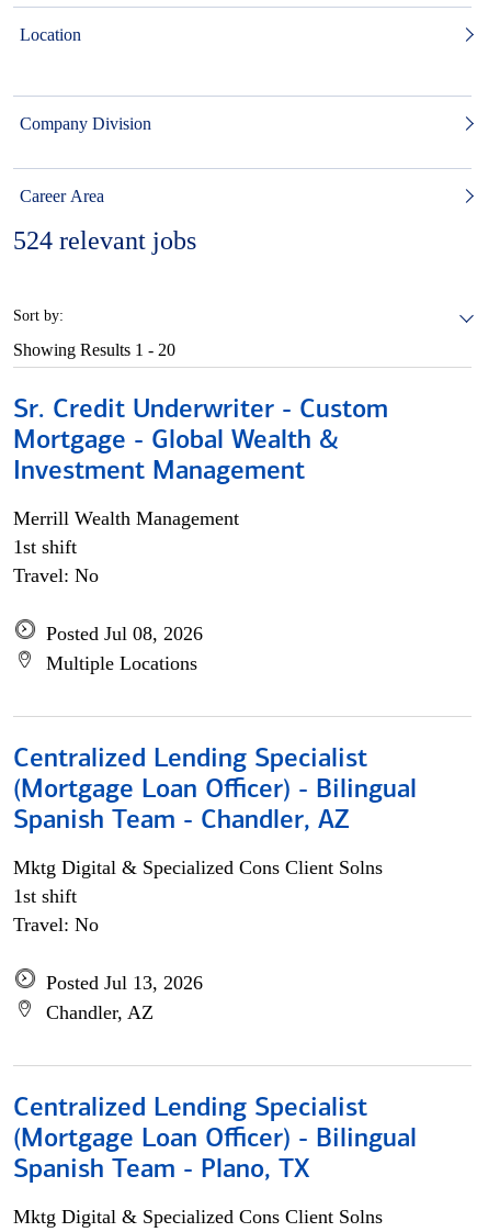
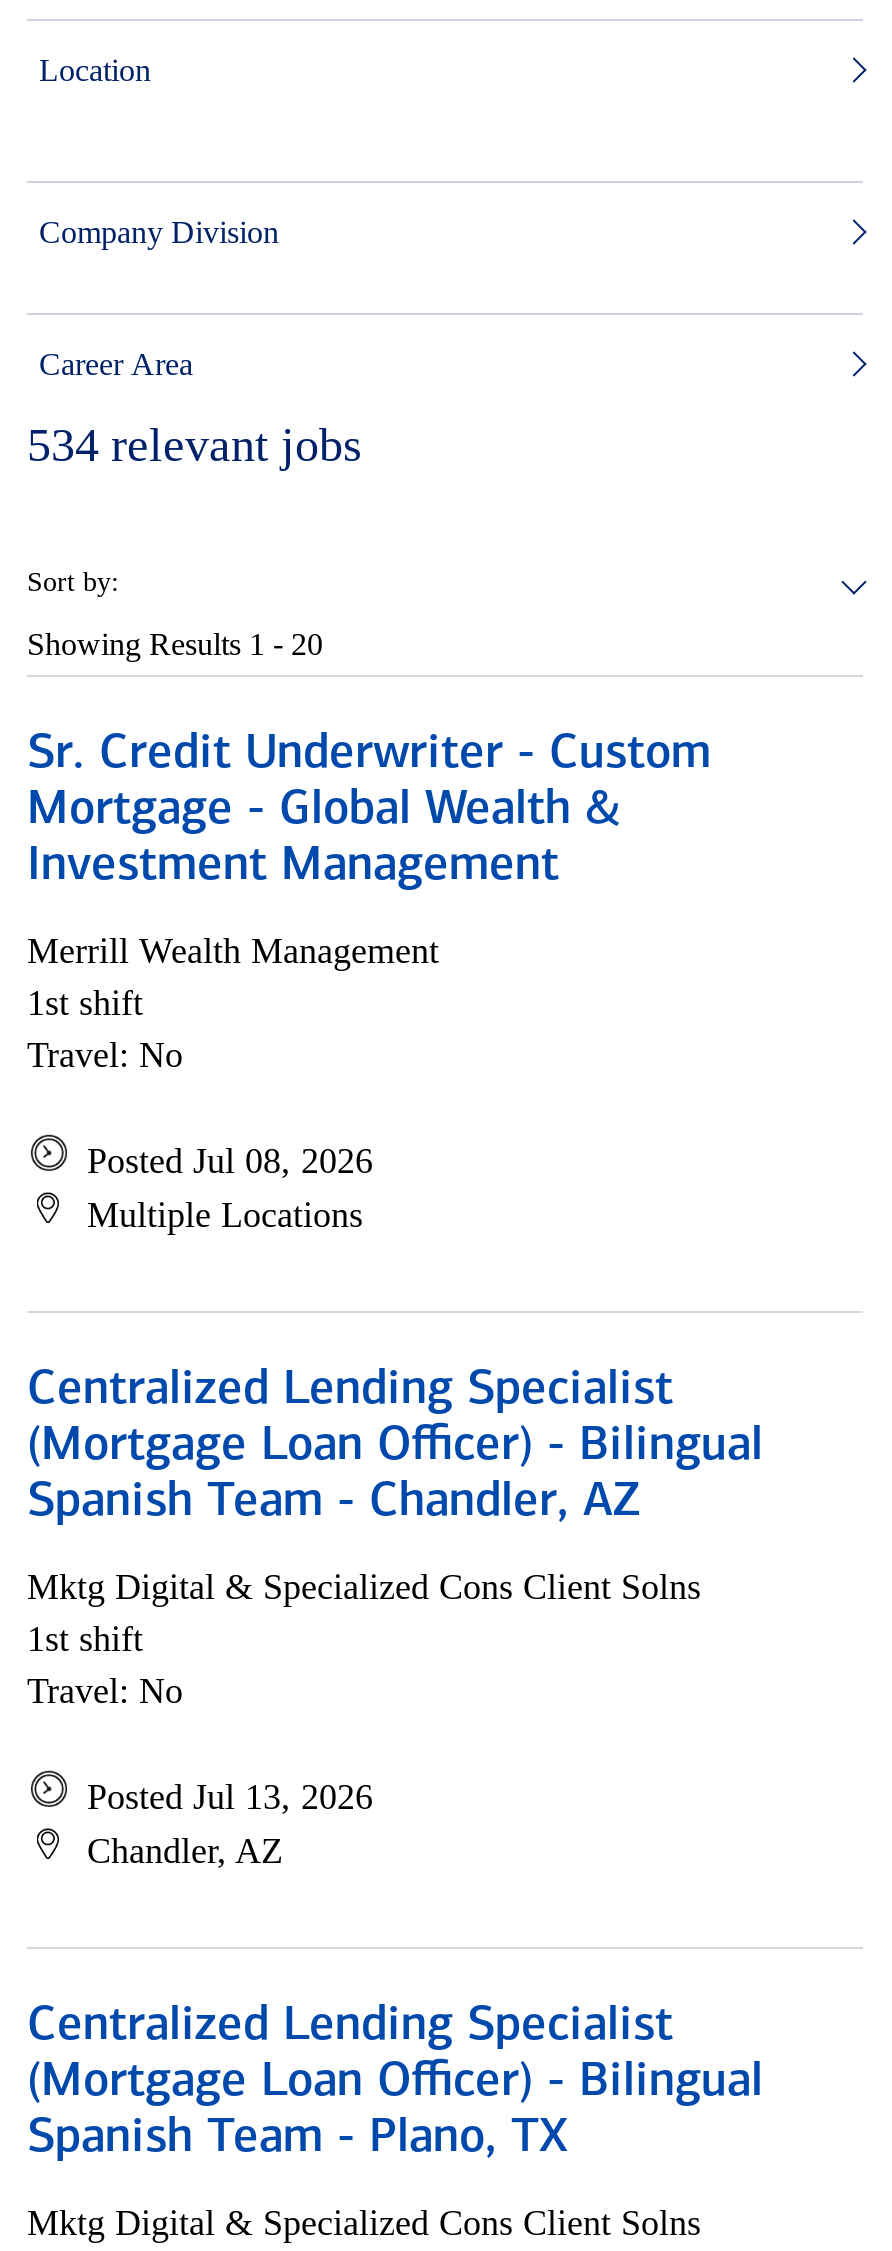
- 524 relevant jobs
+ 534 relevant jobs
